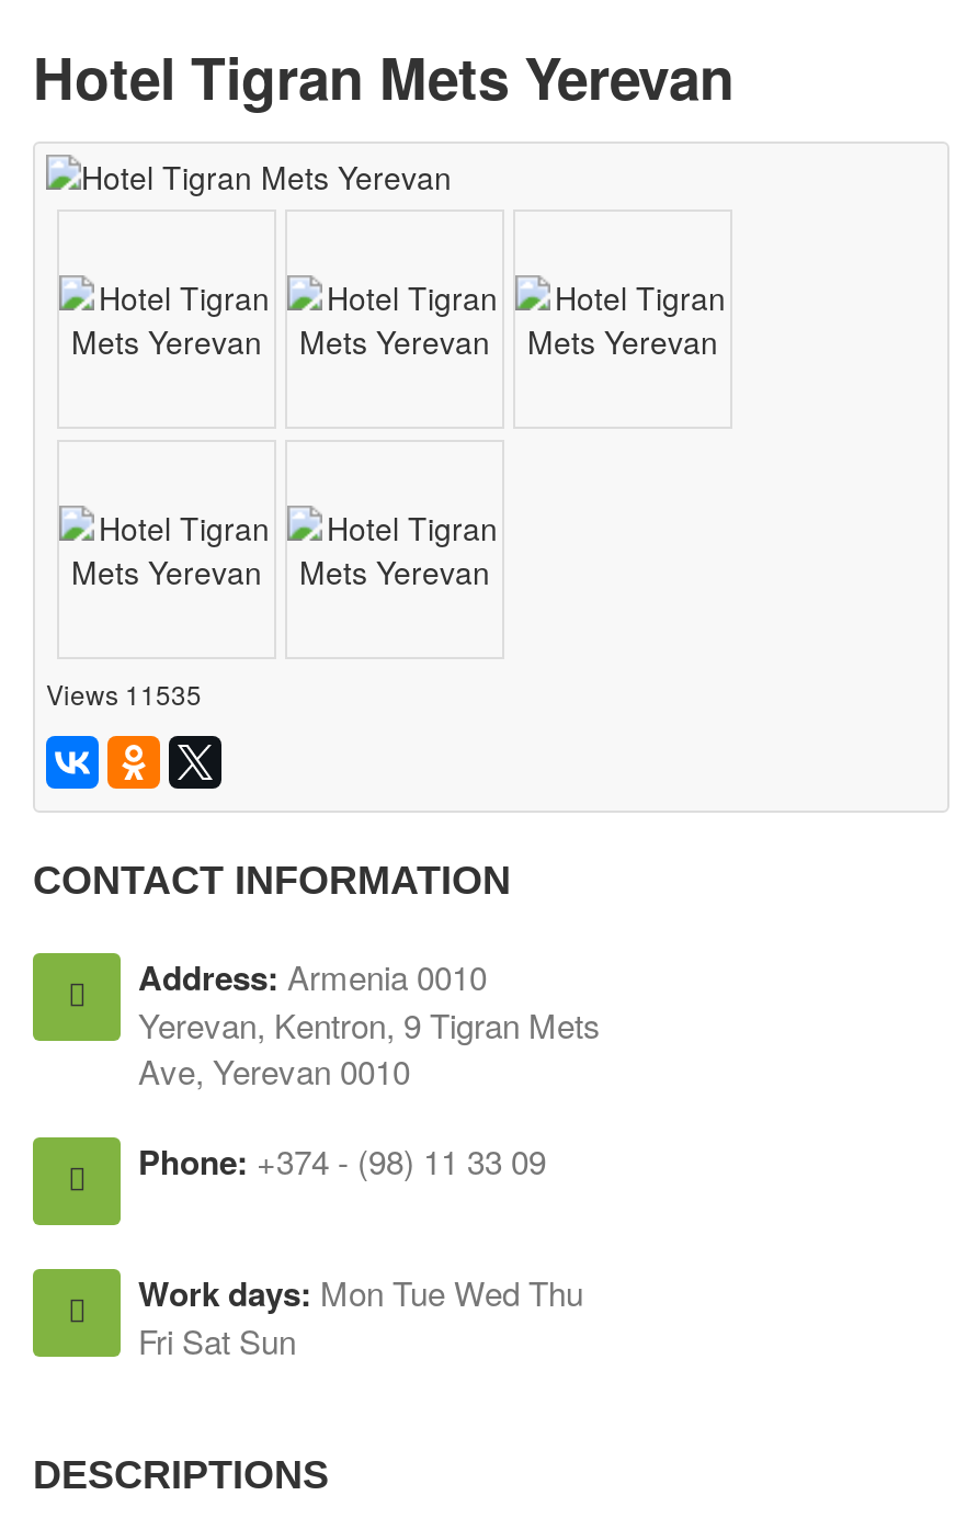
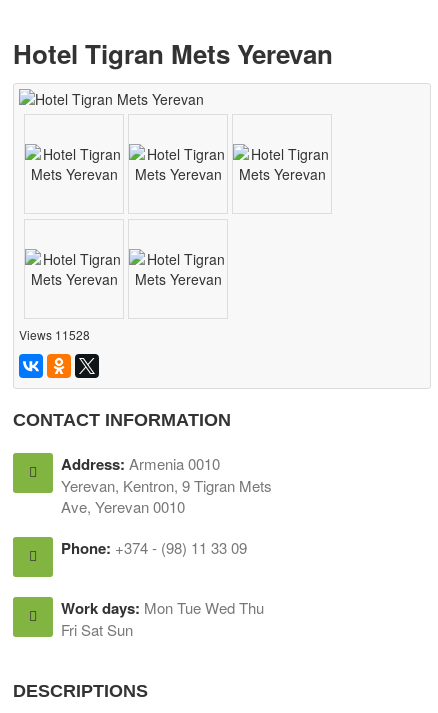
- Views 11535
+ Views 11528
